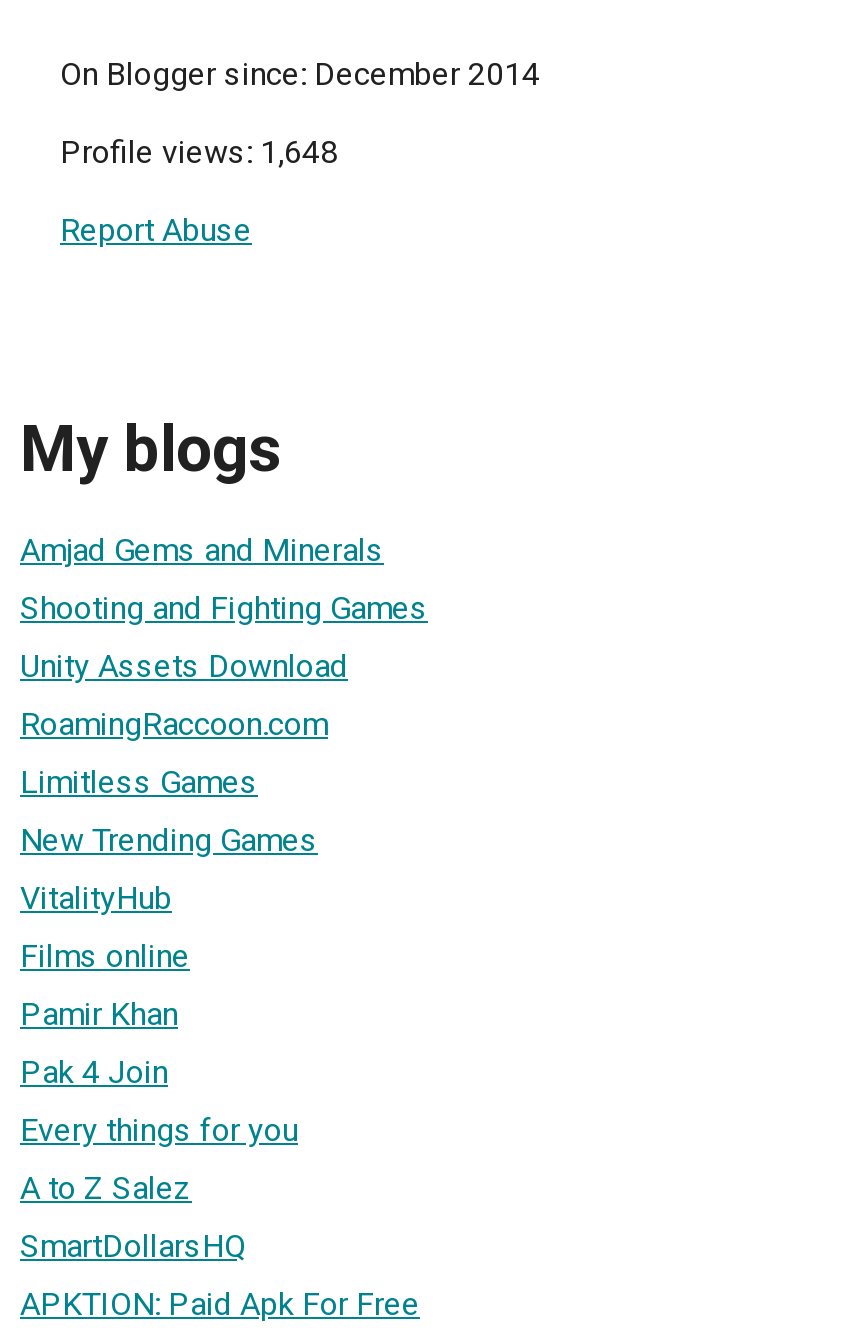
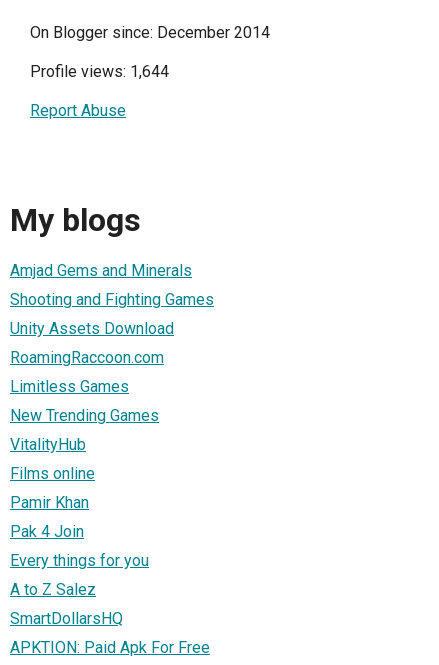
- Profile views: 1,648
+ Profile views: 1,644
